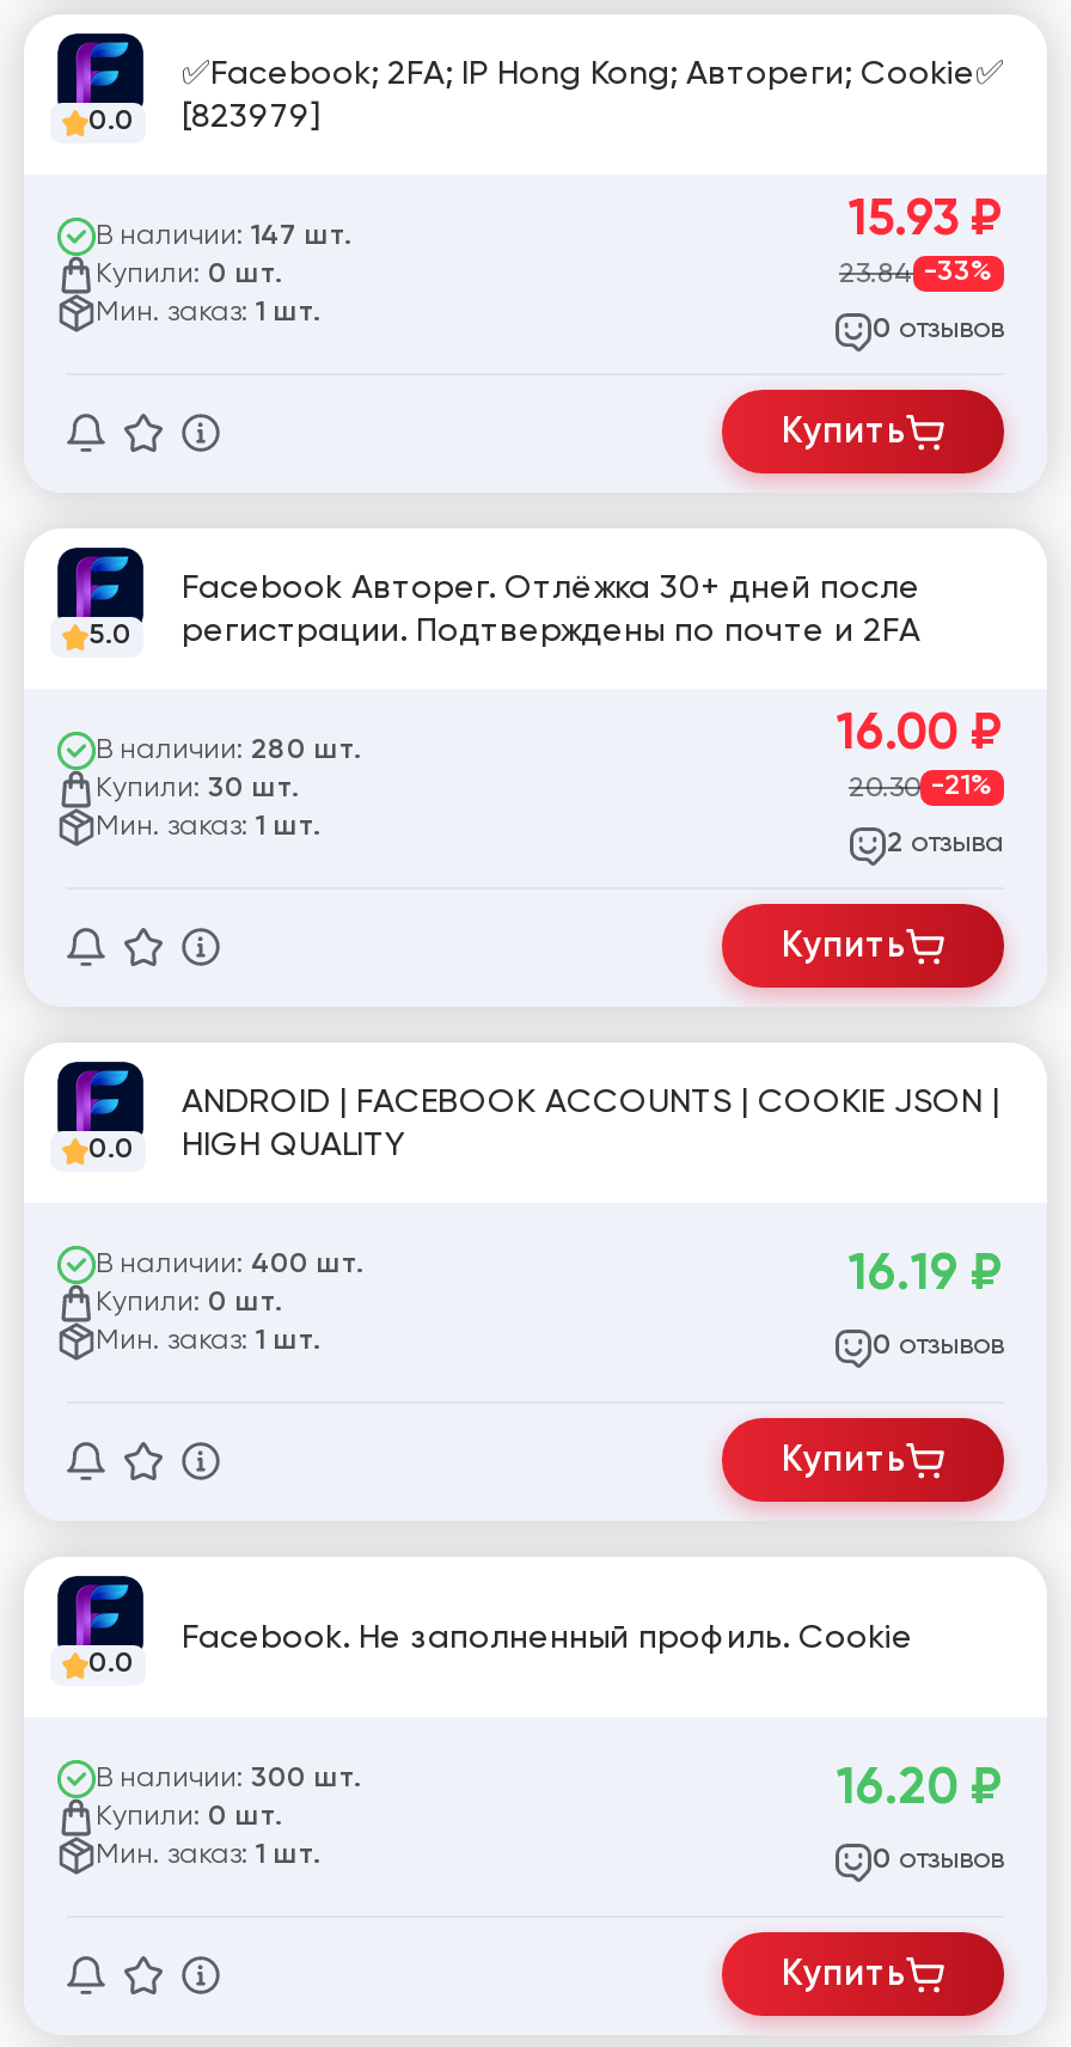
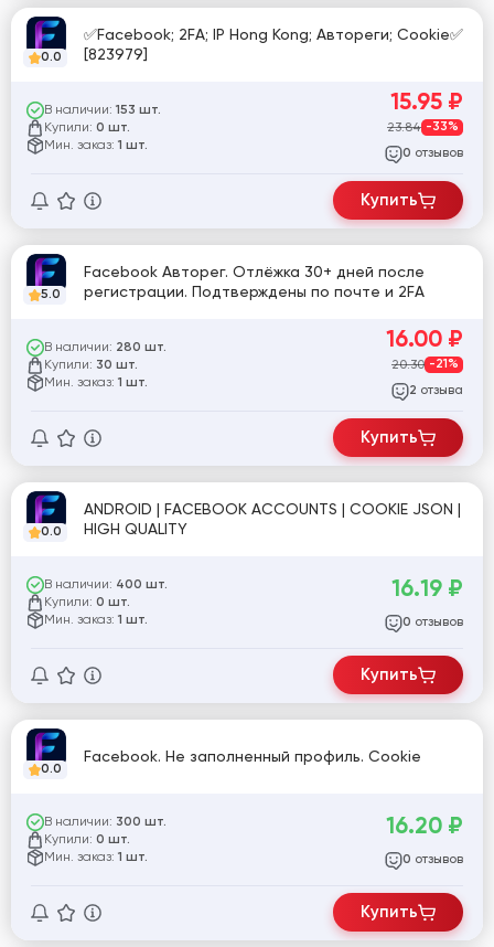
- 15.93 ₽
+ 15.95 ₽

- В наличии: 147 шт.
+ В наличии: 153 шт.
